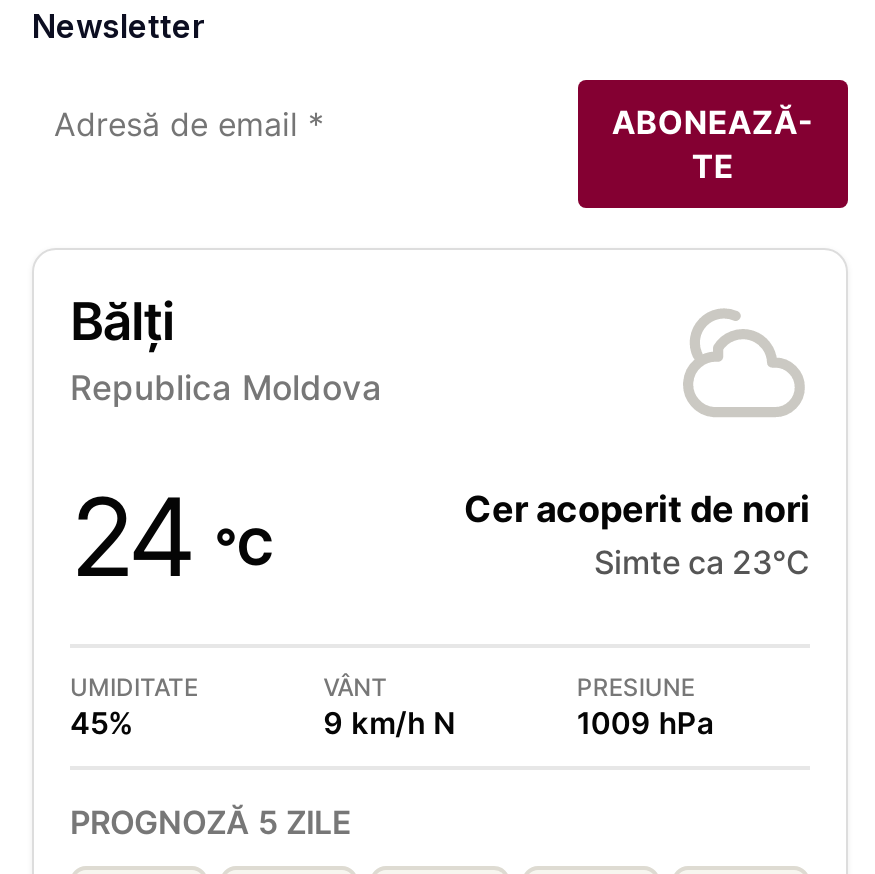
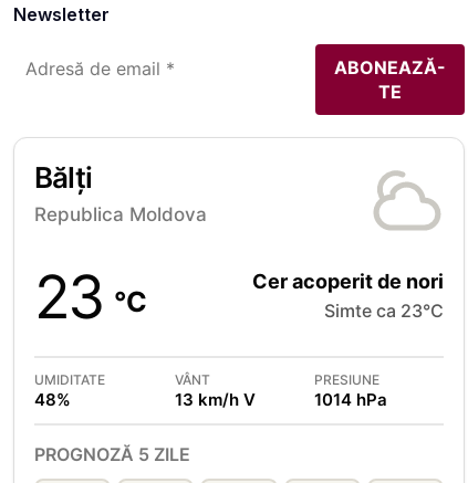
- 24 °C
+ 23 °C

- 45%
+ 48%

- 9 km/h N
+ 13 km/h V

- 1009 hPa
+ 1014 hPa
